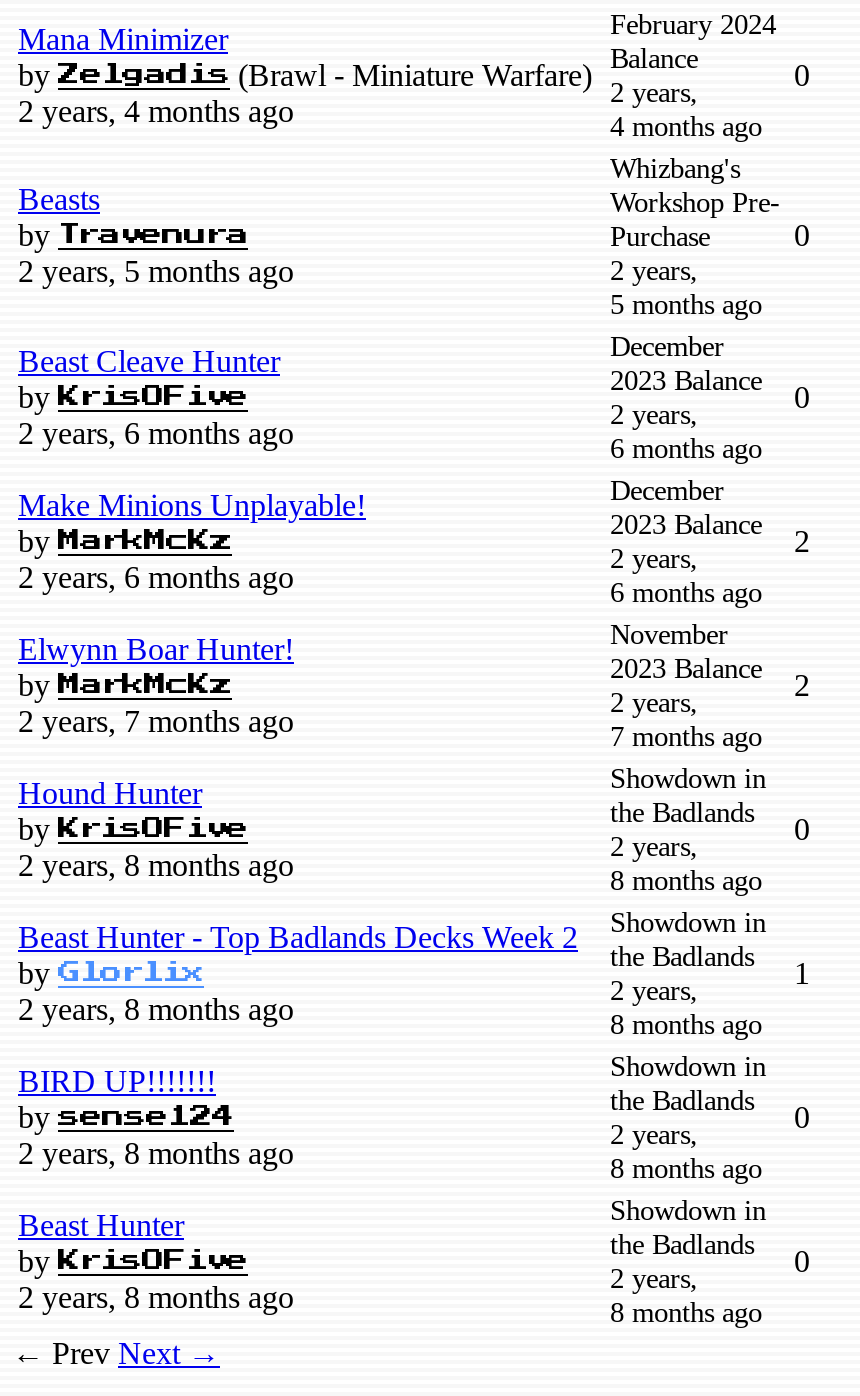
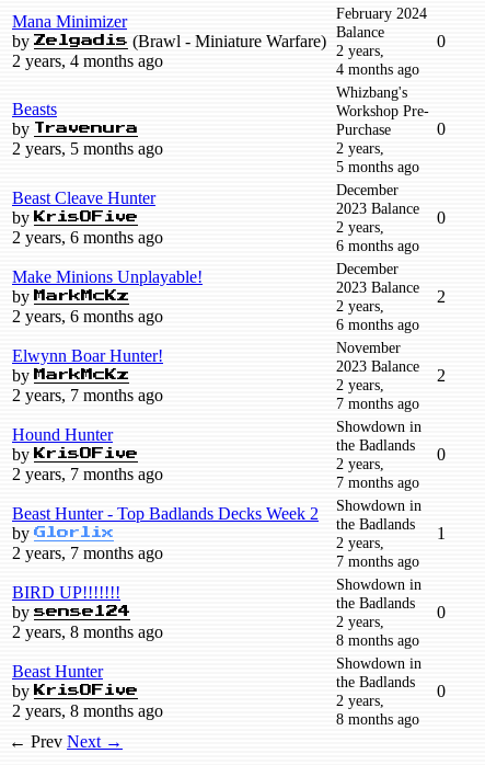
- 2 years, 8 months ago
+ 2 years, 7 months ago

- 8 months ago
+ 7 months ago

- 2 years, 8 months ago
+ 2 years, 7 months ago

- 8 months ago
+ 7 months ago
